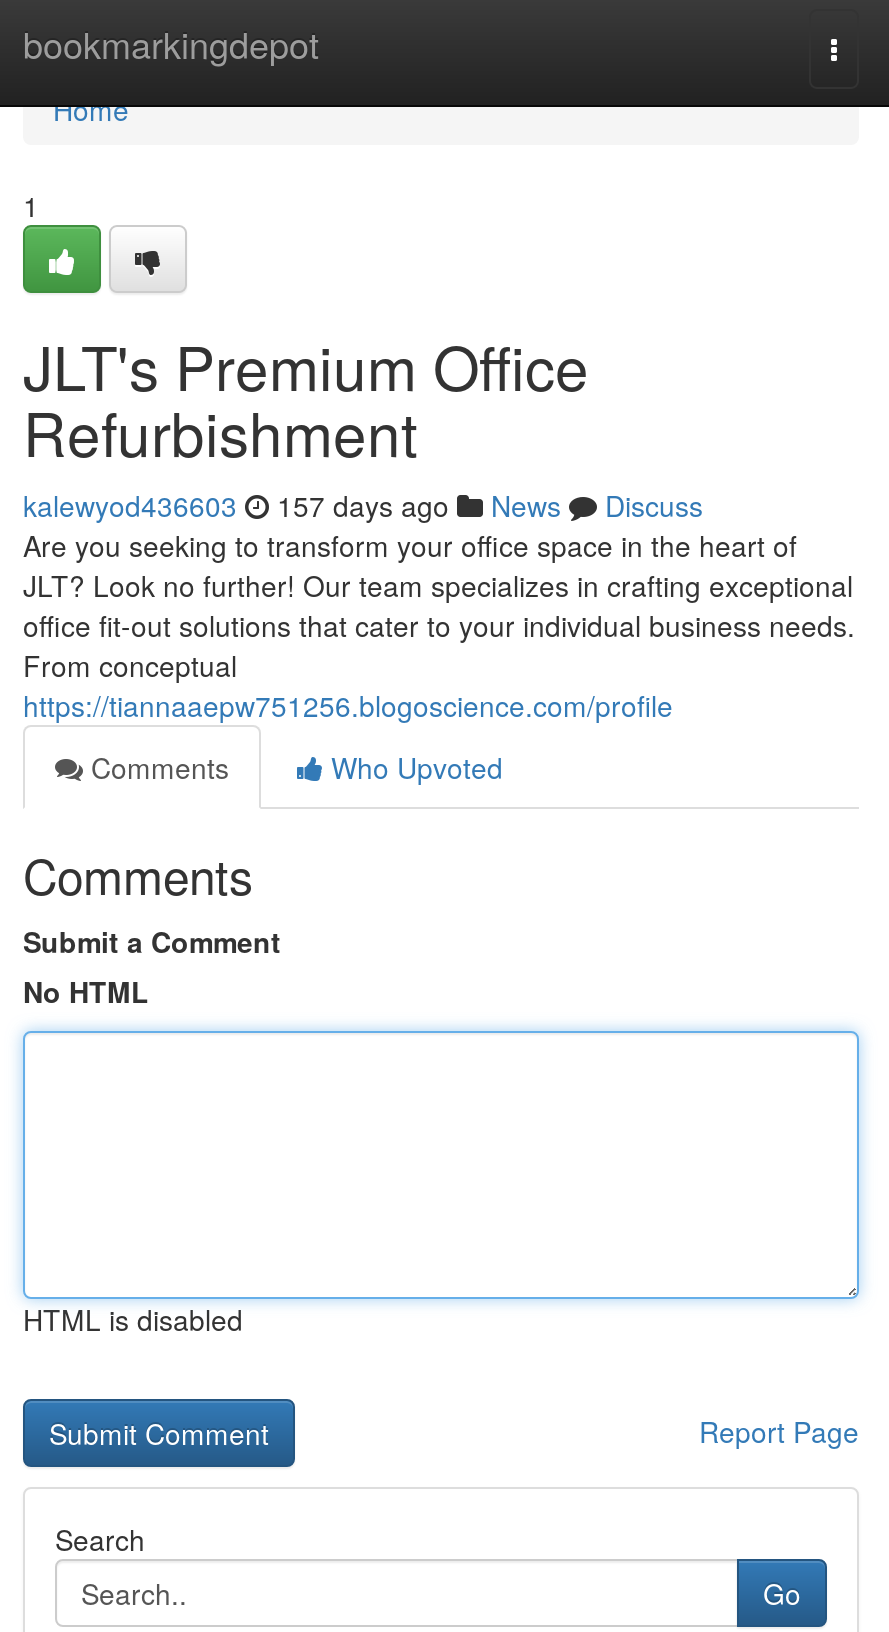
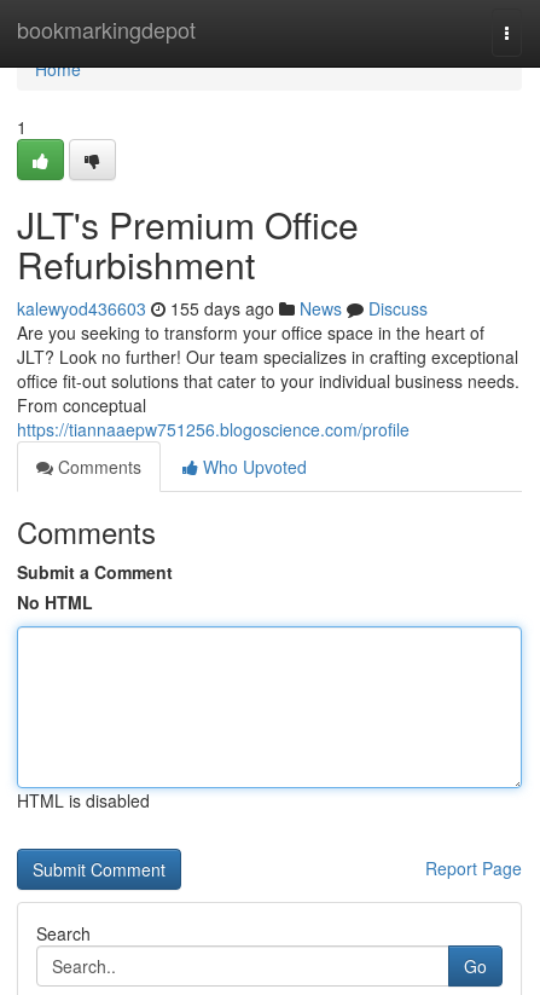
- kalewyod436603 157 days ago News Discuss
+ kalewyod436603 155 days ago News Discuss
